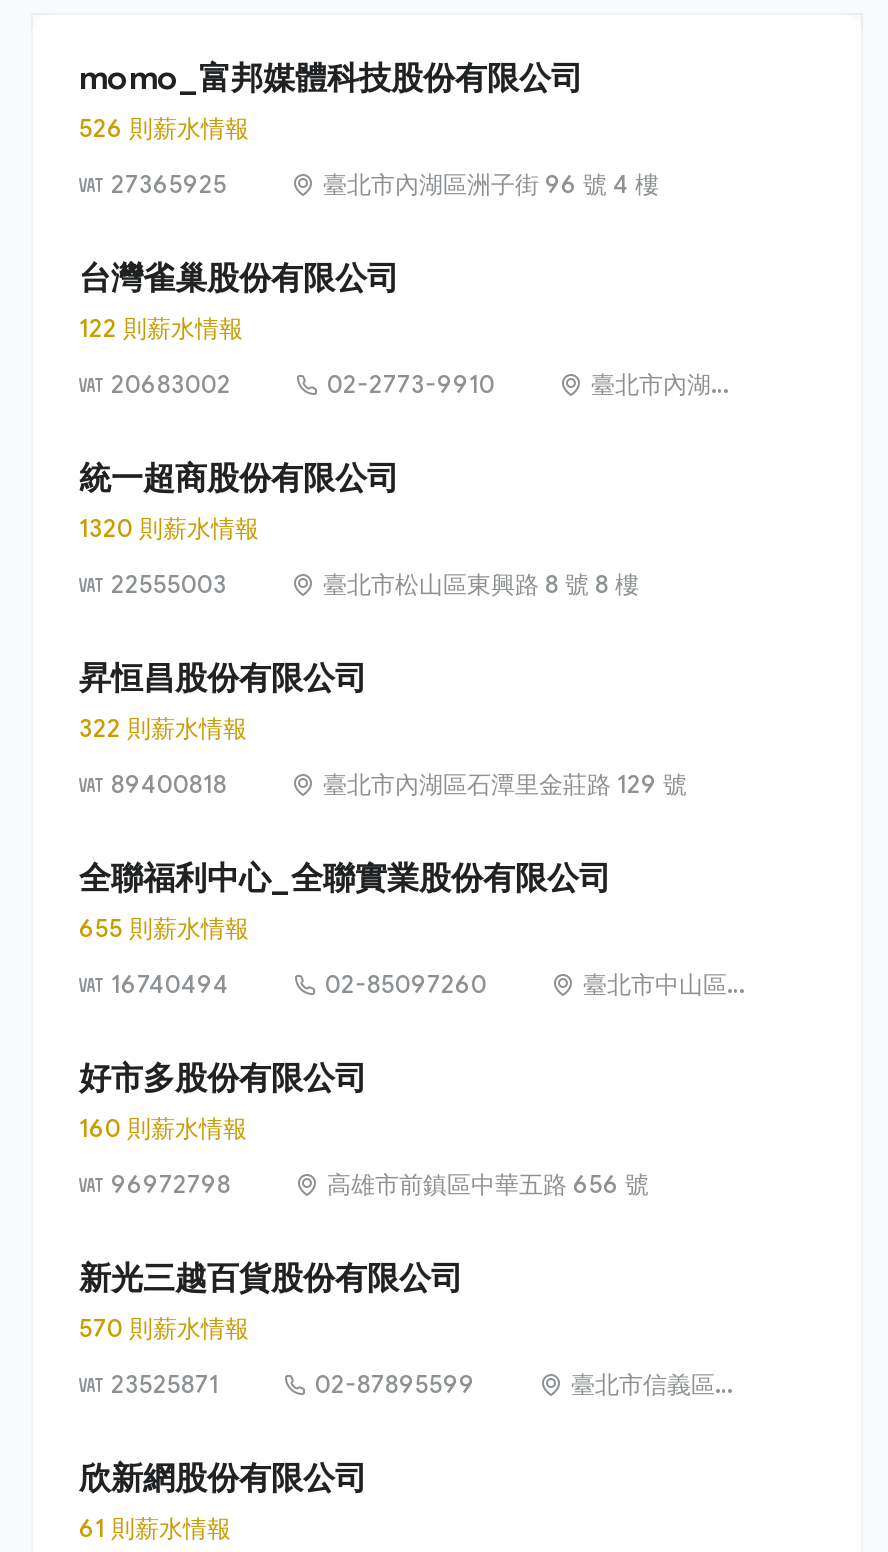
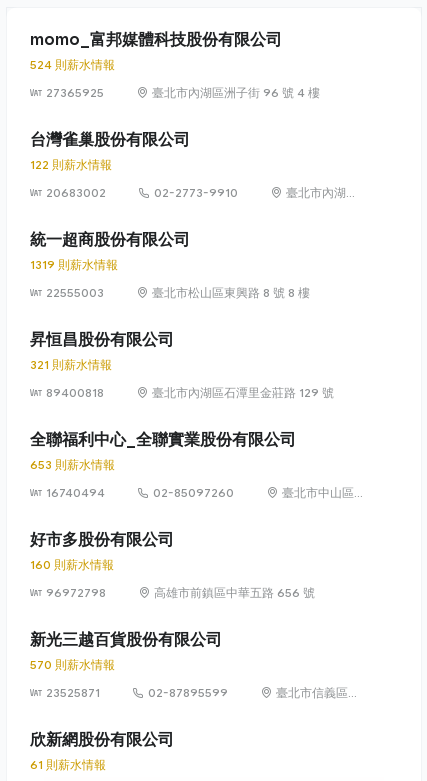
- 526 則薪水情報
+ 524 則薪水情報

- 1320 則薪水情報
+ 1319 則薪水情報

- 322 則薪水情報
+ 321 則薪水情報

- 655 則薪水情報
+ 653 則薪水情報
